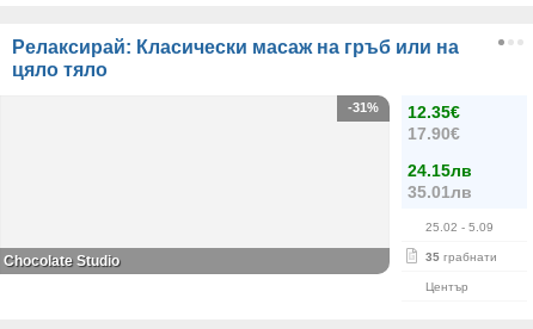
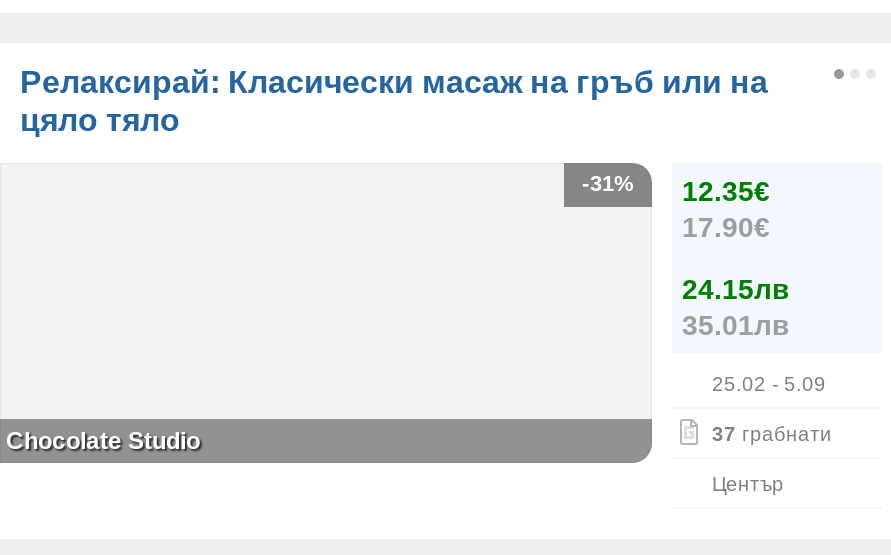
- 35 грабнати
+ 37 грабнати
